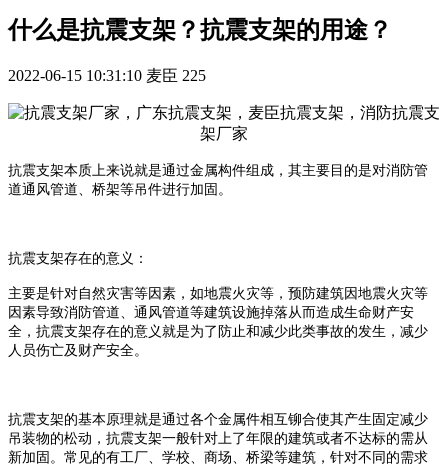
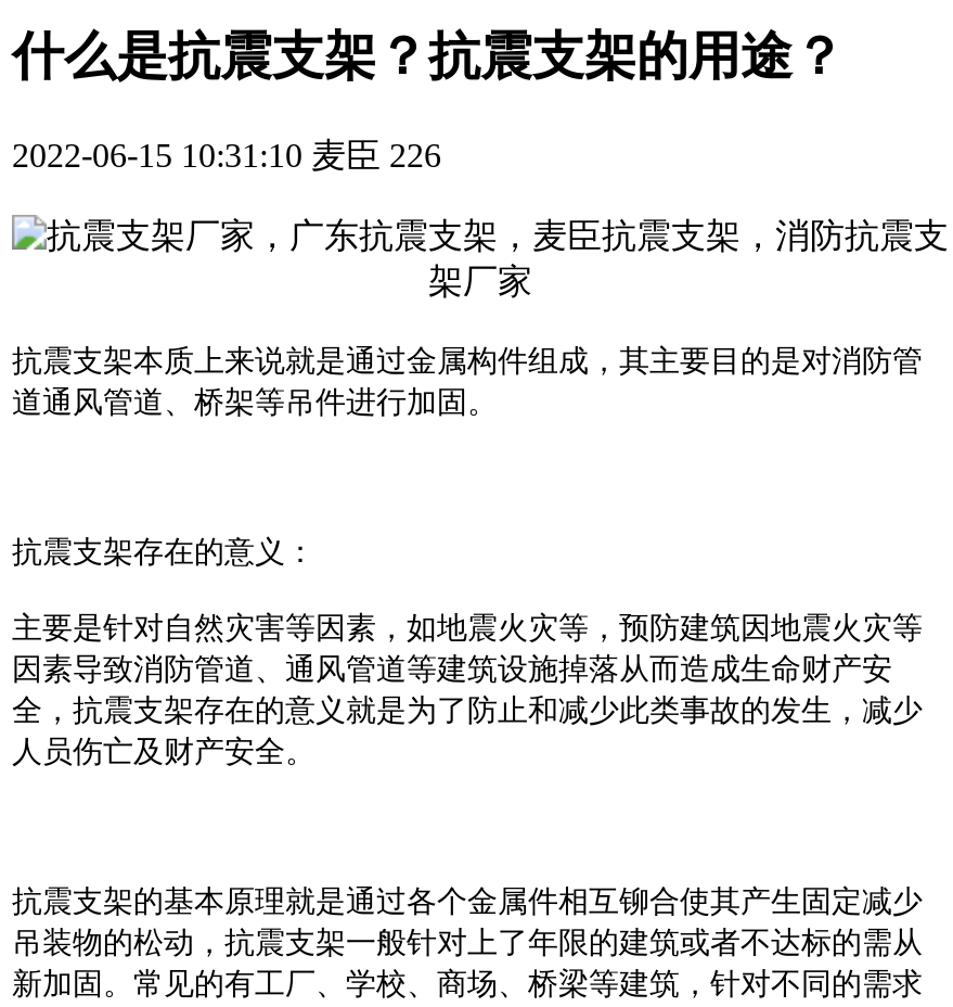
- 2022-06-15 10:31:10 麦臣 225
+ 2022-06-15 10:31:10 麦臣 226
